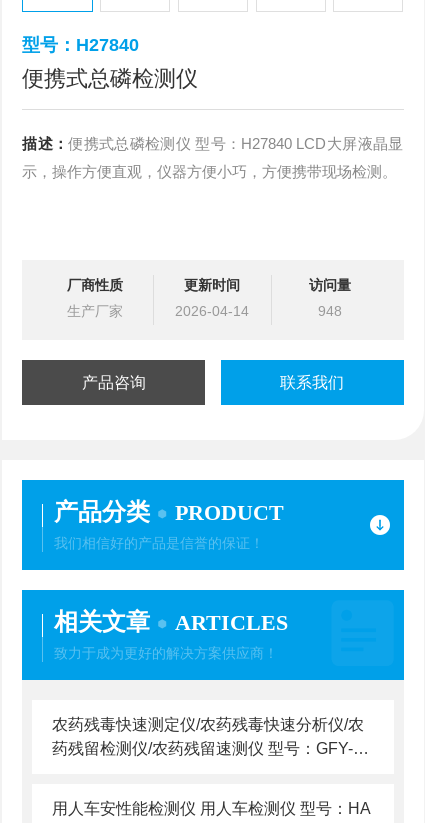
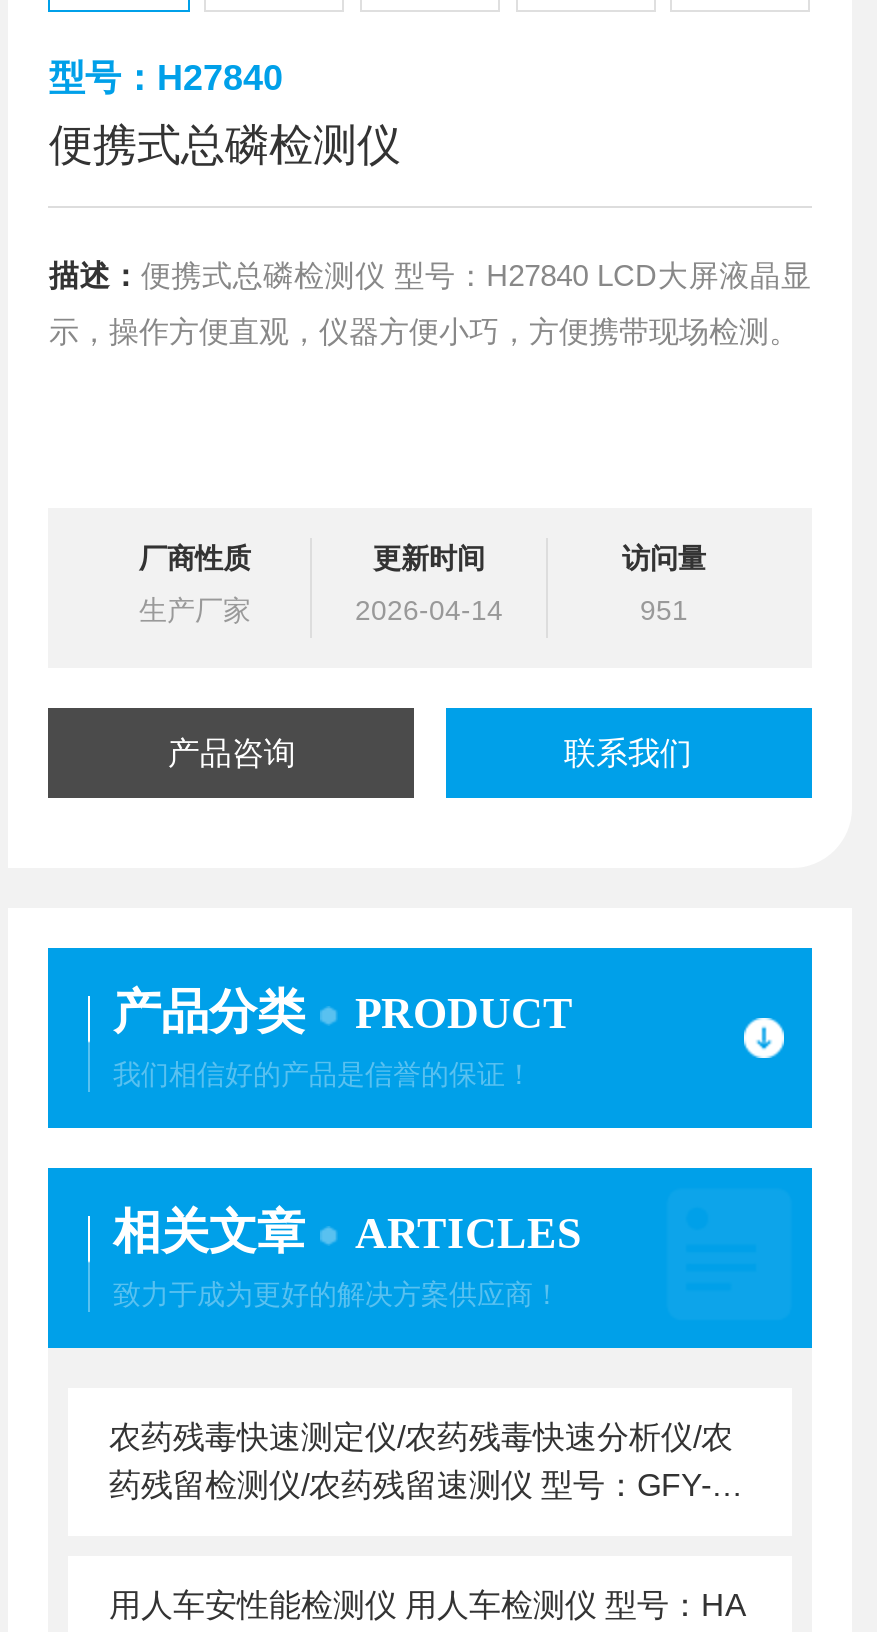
- 948
+ 951
